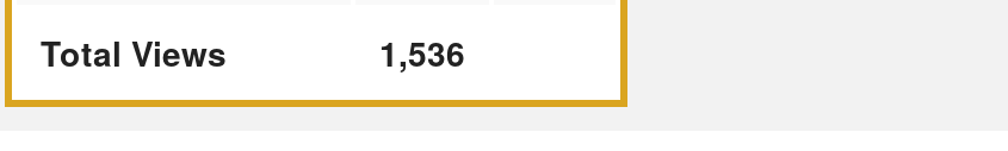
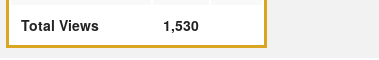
- 1,536
+ 1,530
